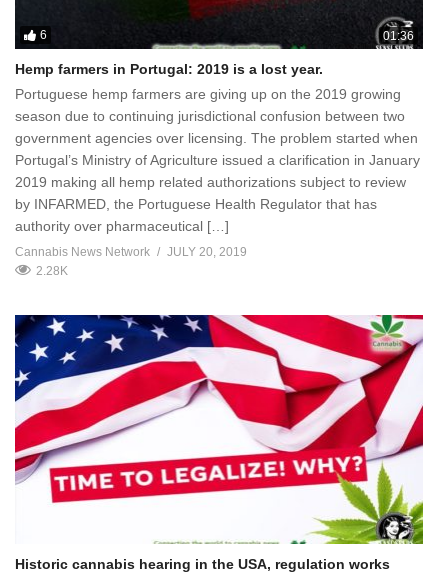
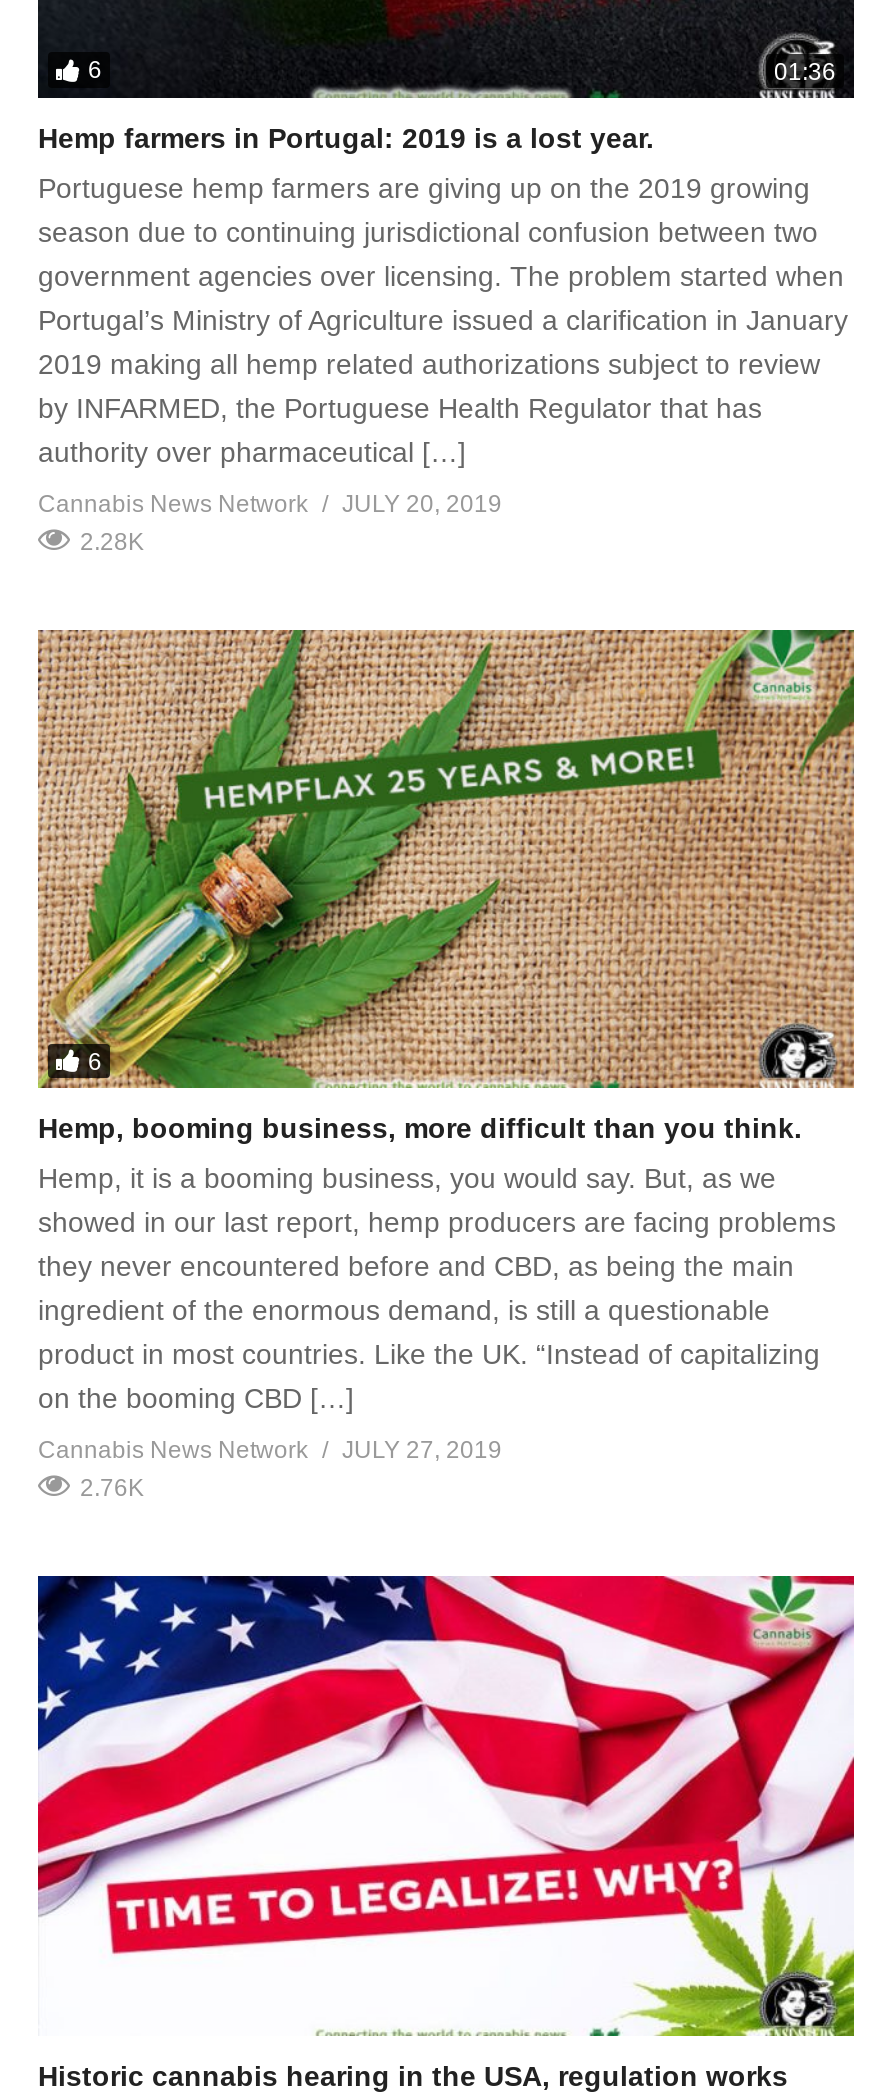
+ [image]
+ 6
+ Hemp, booming business, more difficult than you think.
+ Hemp, it is a booming business, you would say. But, as we
+ showed in our last report, hemp producers are facing problems
+ they never encountered before and CBD, as being the main
+ ingredient of the enormous demand, is still a questionable
+ product in most countries. Like the UK. “Instead of capitalizing
+ on the booming CBD […]
+ Cannabis News Network
+ JULY 27, 2019
+ 2.76K
